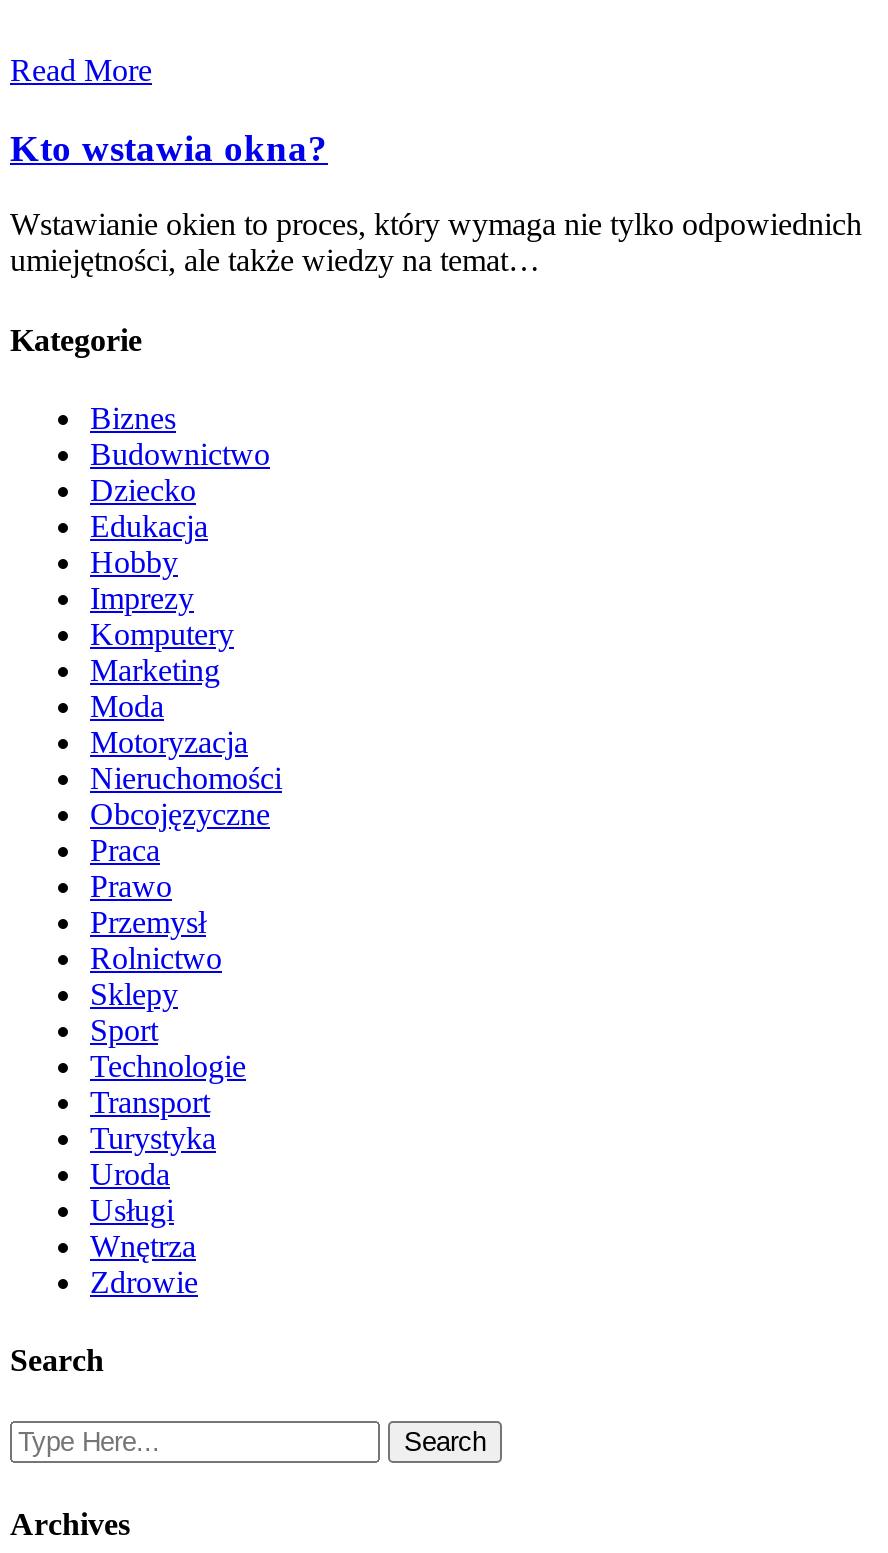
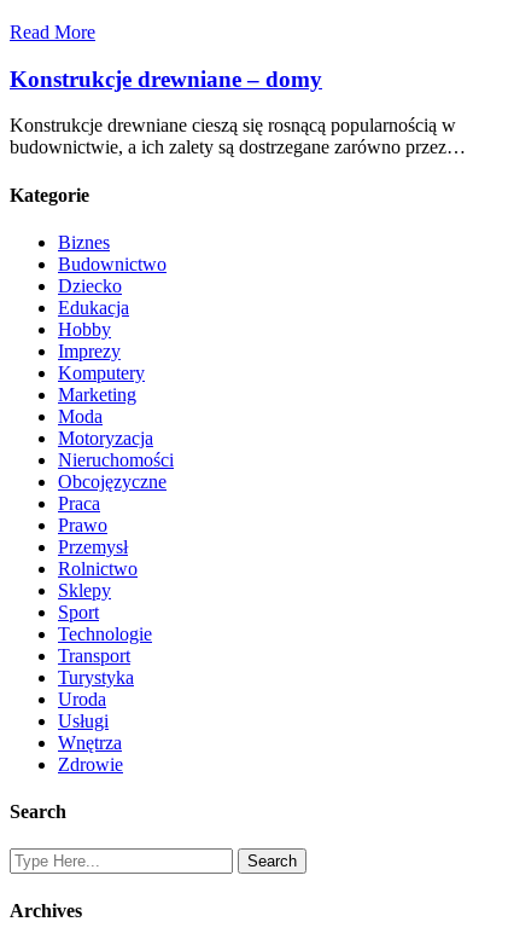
- Kto wstawia okna?
+ Konstrukcje drewniane – domy

- Wstawianie okien to proces, który wymaga nie tylko odpowiednich
- umiejętności, ale także wiedzy na temat…
+ Konstrukcje drewniane cieszą się rosnącą popularnością w
+ budownictwie, a ich zalety są dostrzegane zarówno przez…
